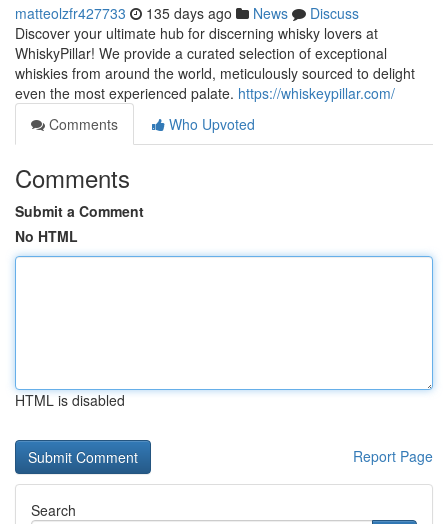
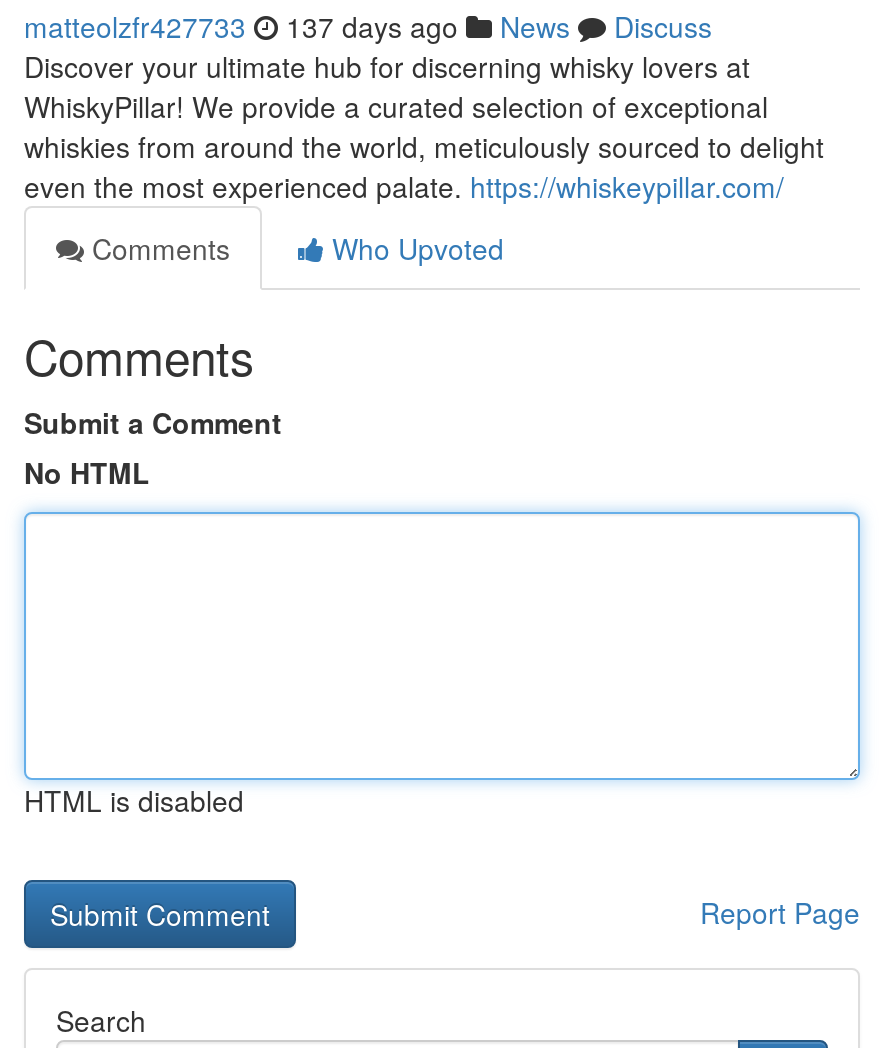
- matteolzfr427733 135 days ago News Discuss
+ matteolzfr427733 137 days ago News Discuss
